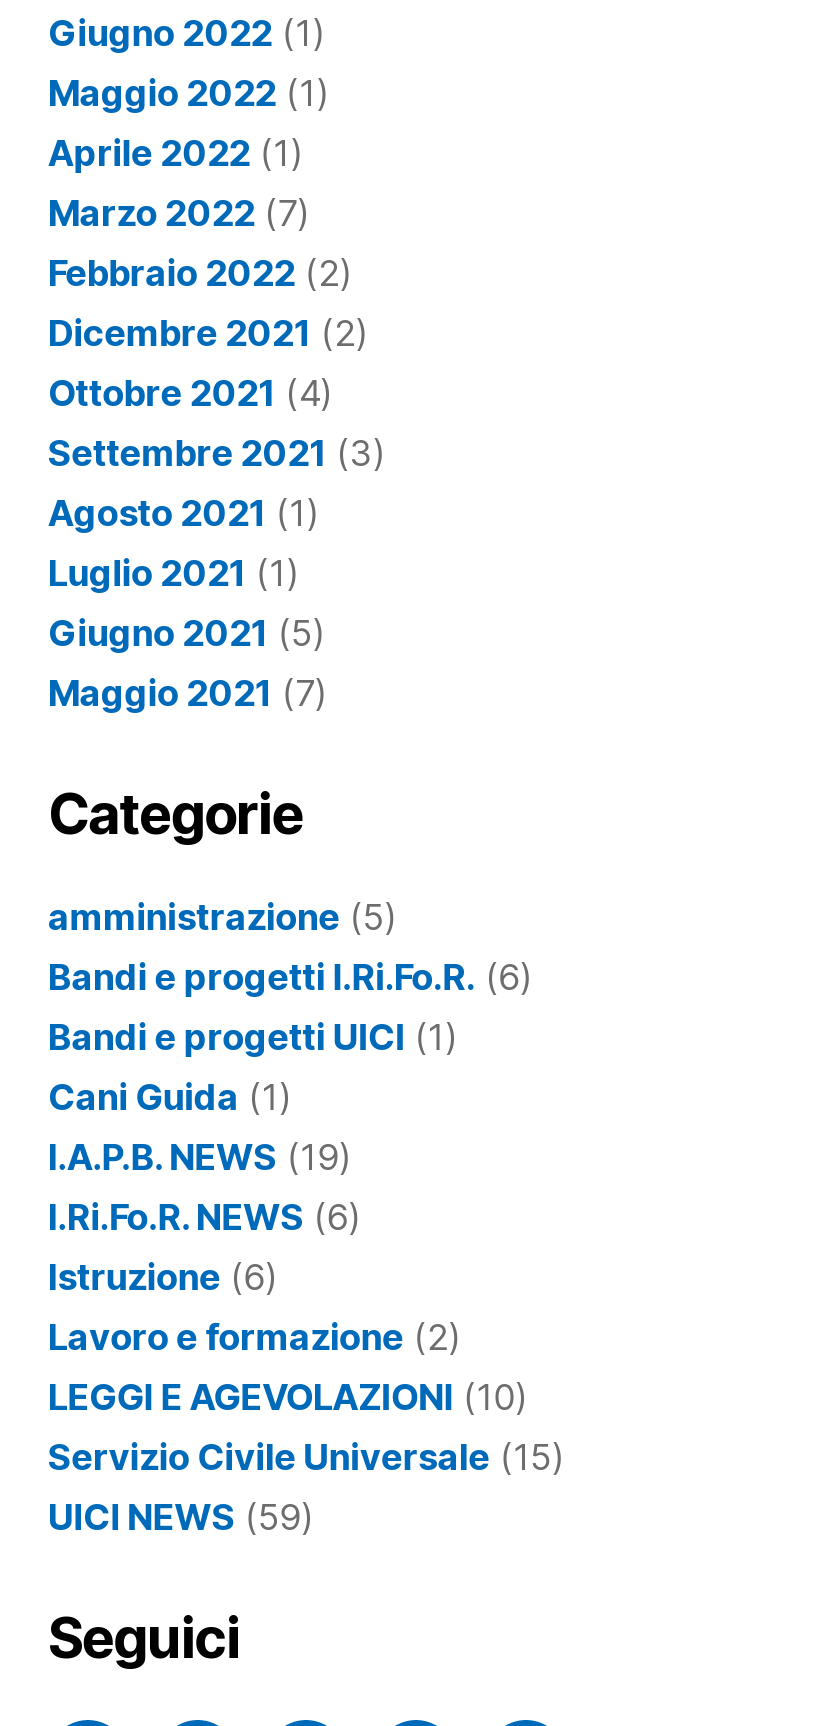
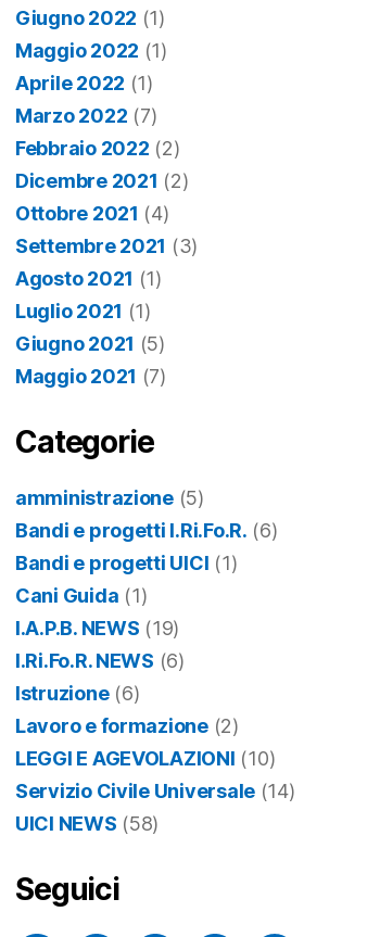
- Servizio Civile Universale (15)
+ Servizio Civile Universale (14)

- UICI NEWS (59)
+ UICI NEWS (58)
